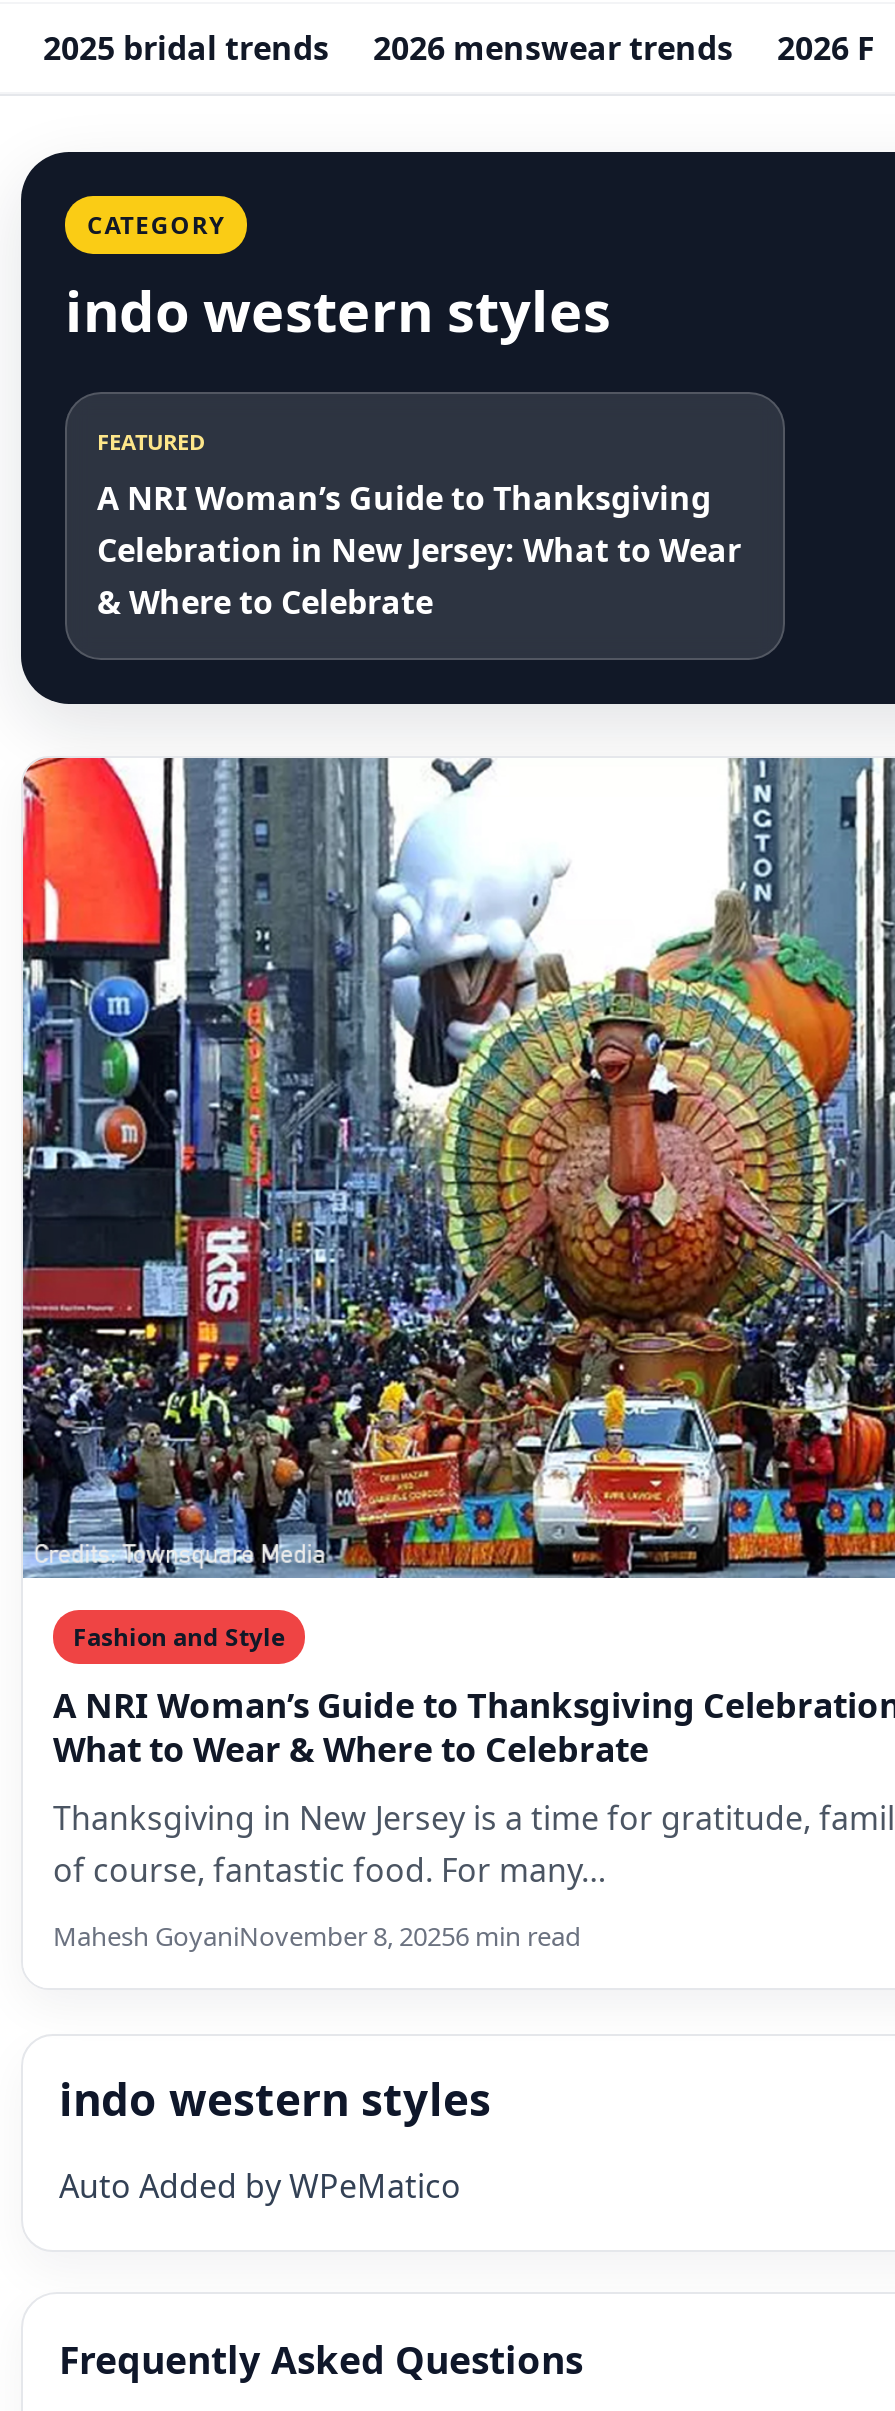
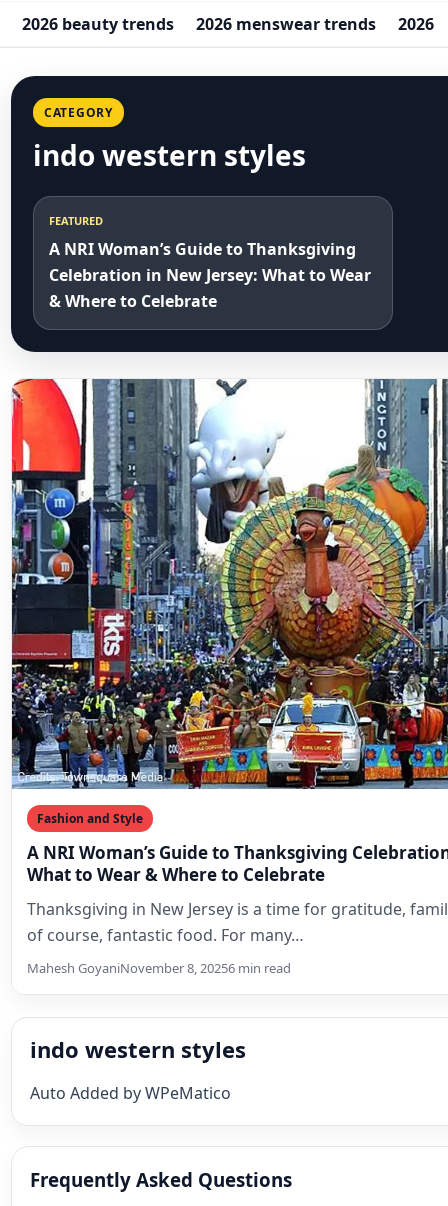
- 2025 bridal trends
+ 2026 beauty trends
